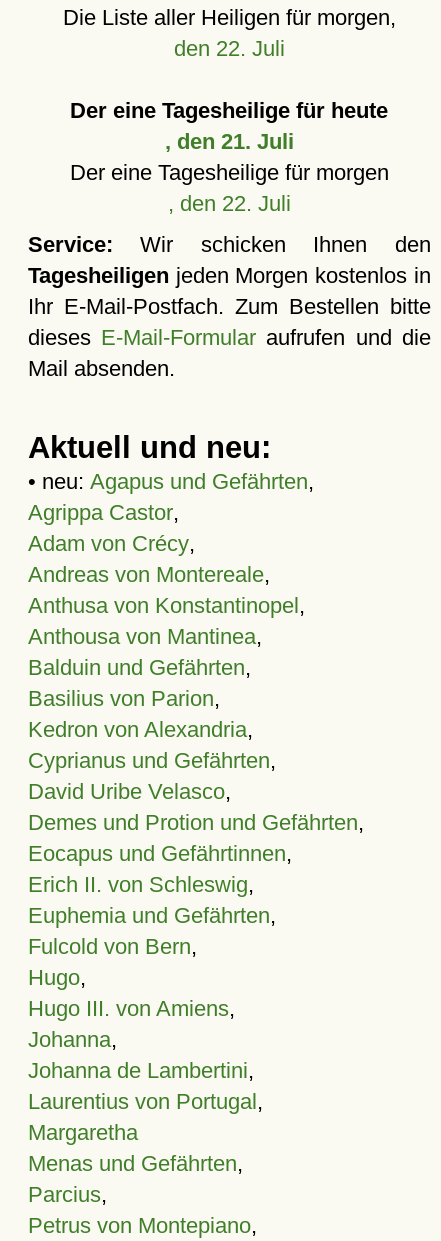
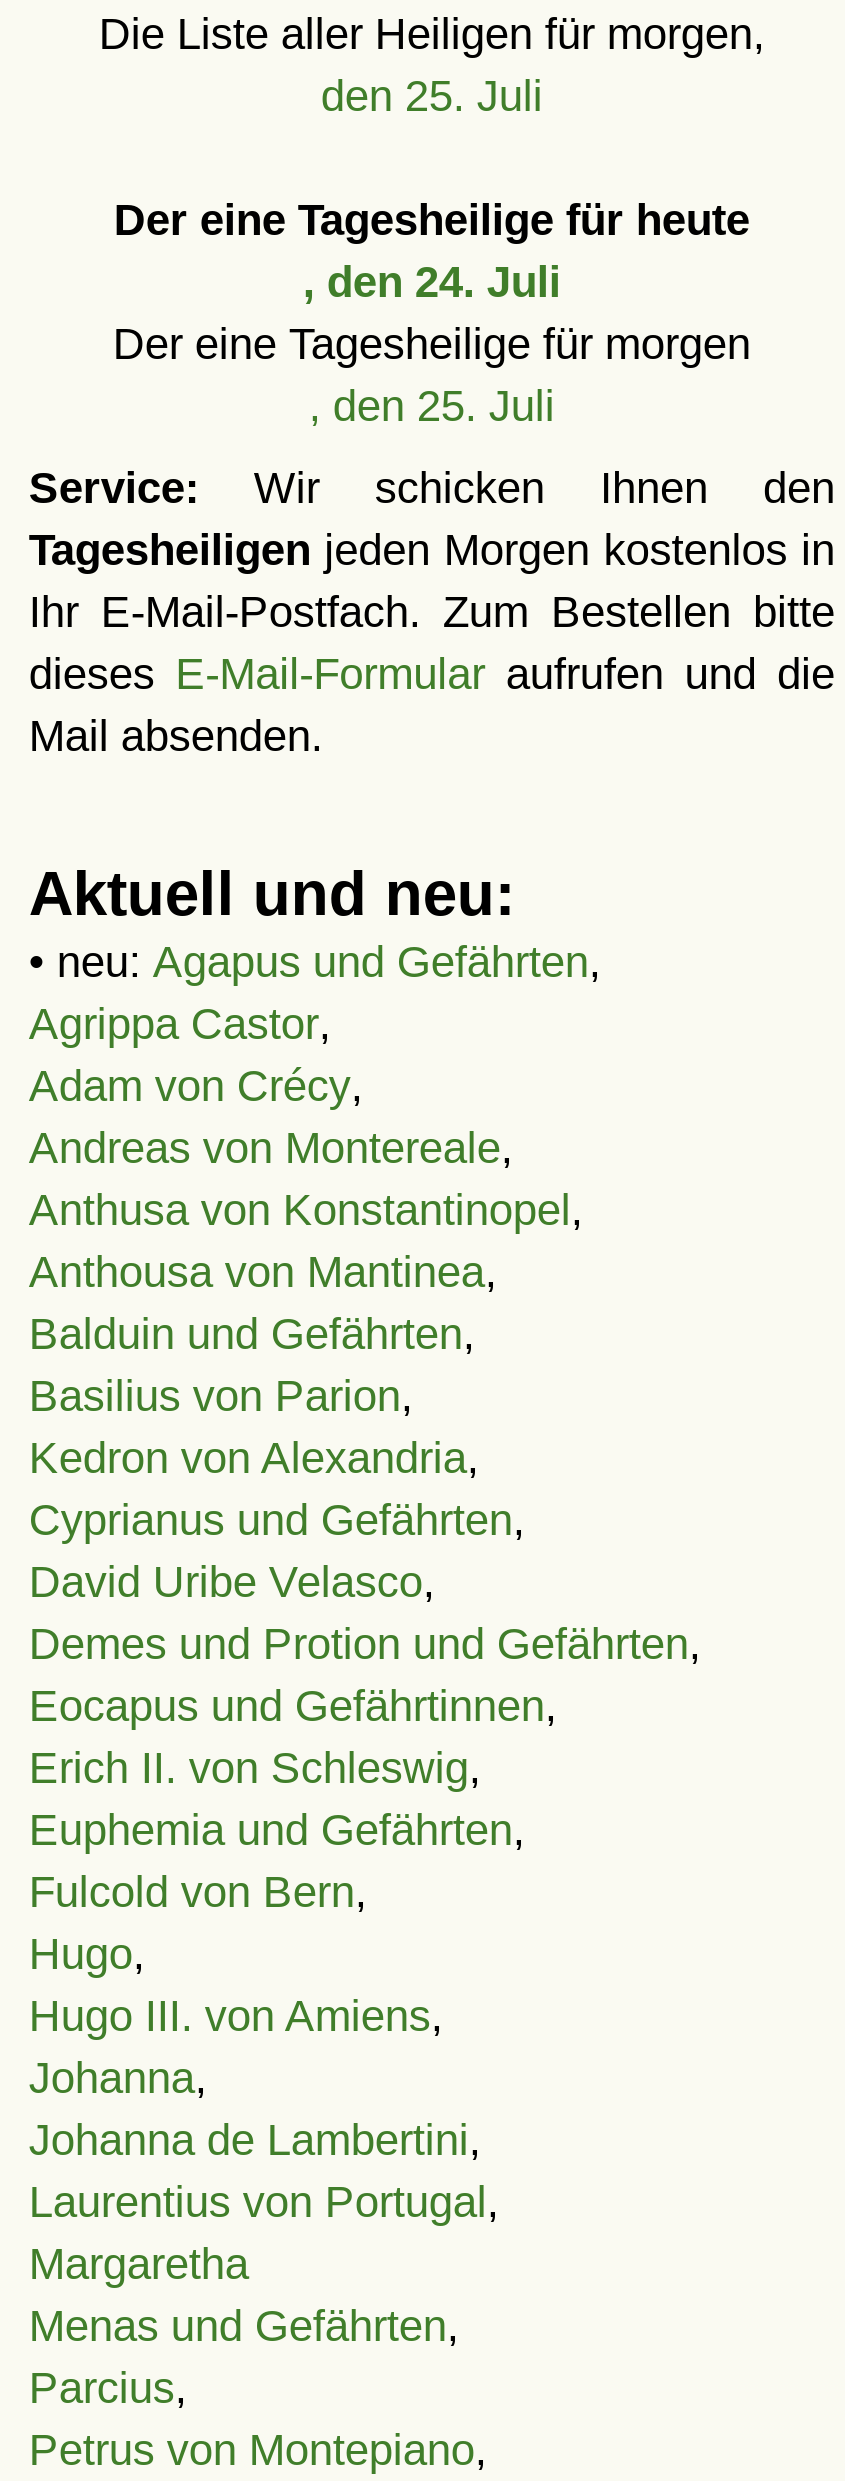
- den 22. Juli
+ den 25. Juli

- , den 21. Juli
+ , den 24. Juli

- , den 22. Juli
+ , den 25. Juli
